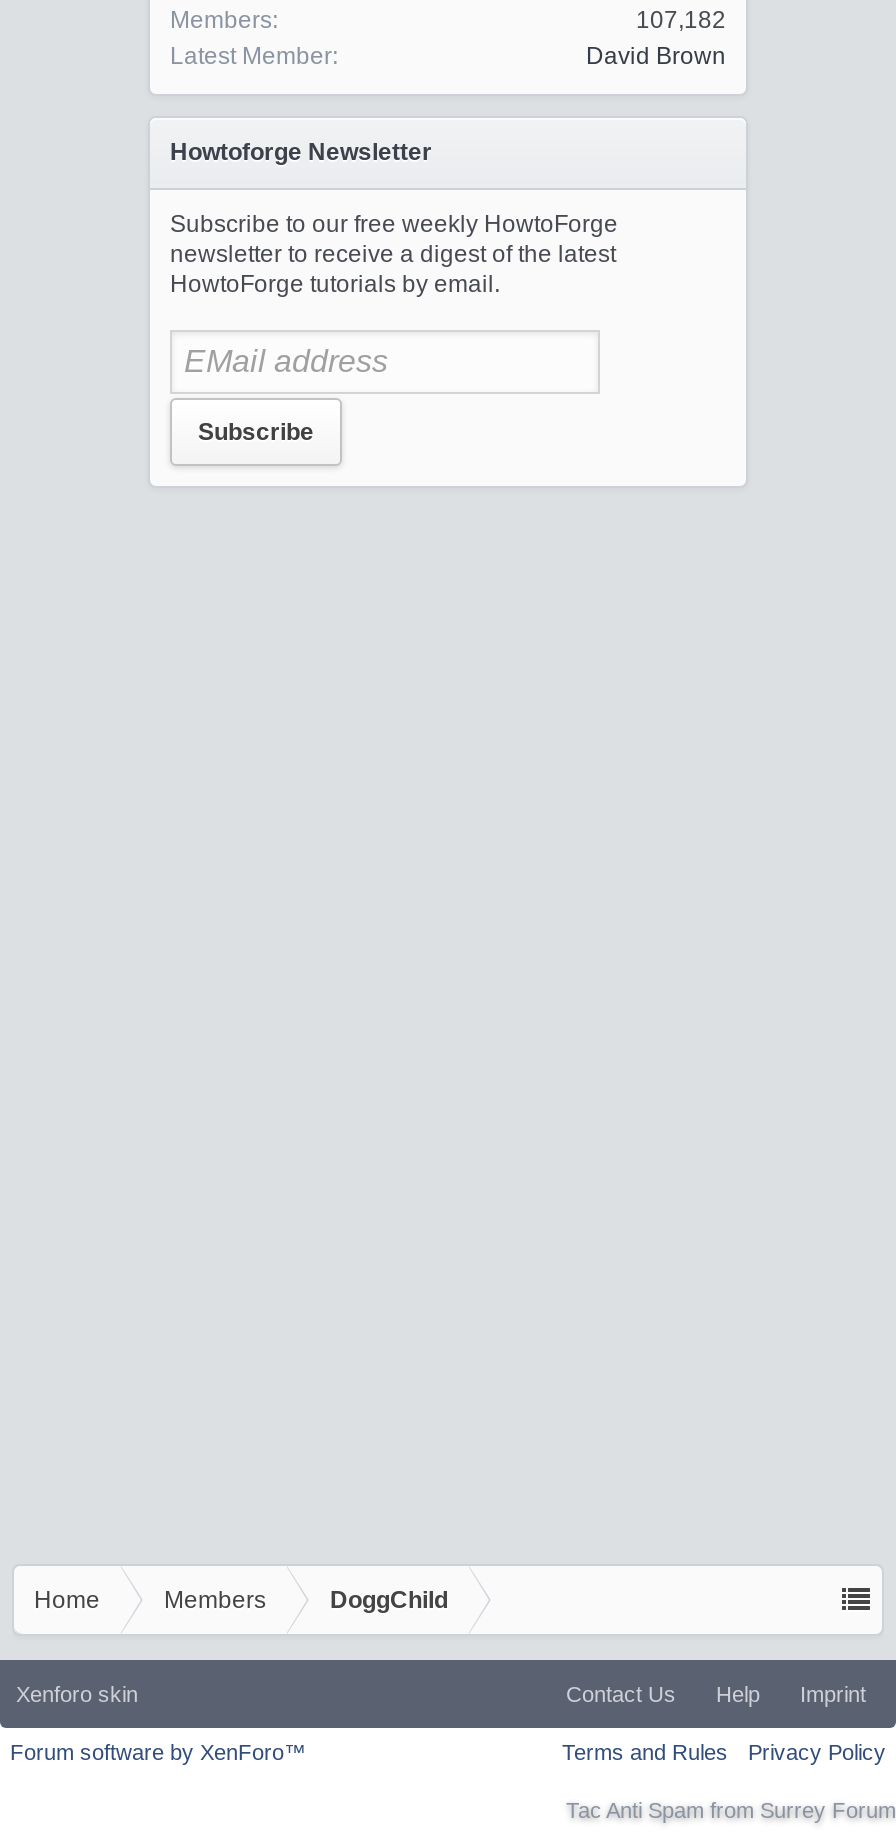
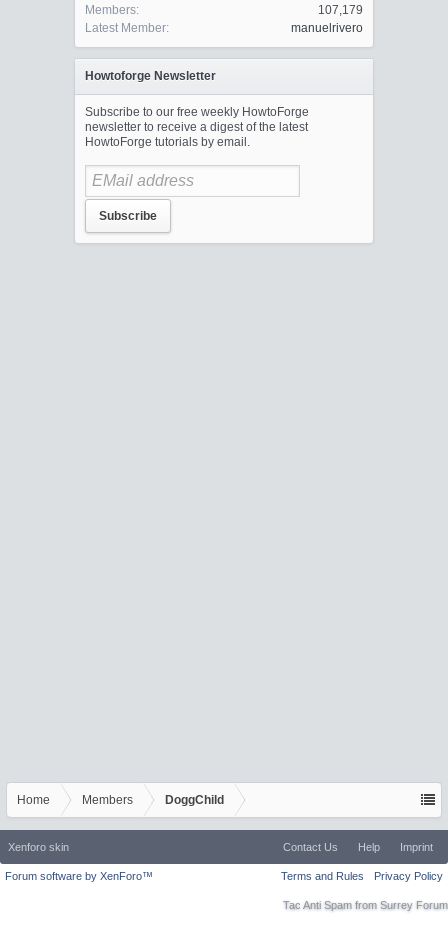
- 107,182
+ 107,179

- David Brown
+ manuelrivero
